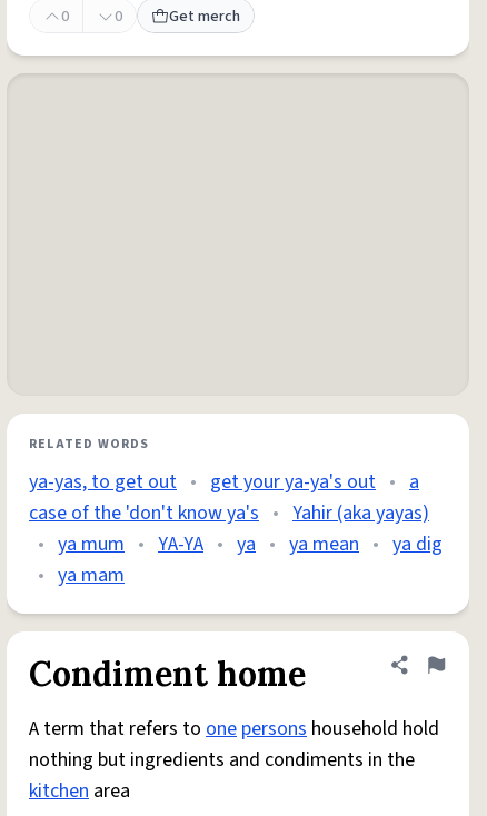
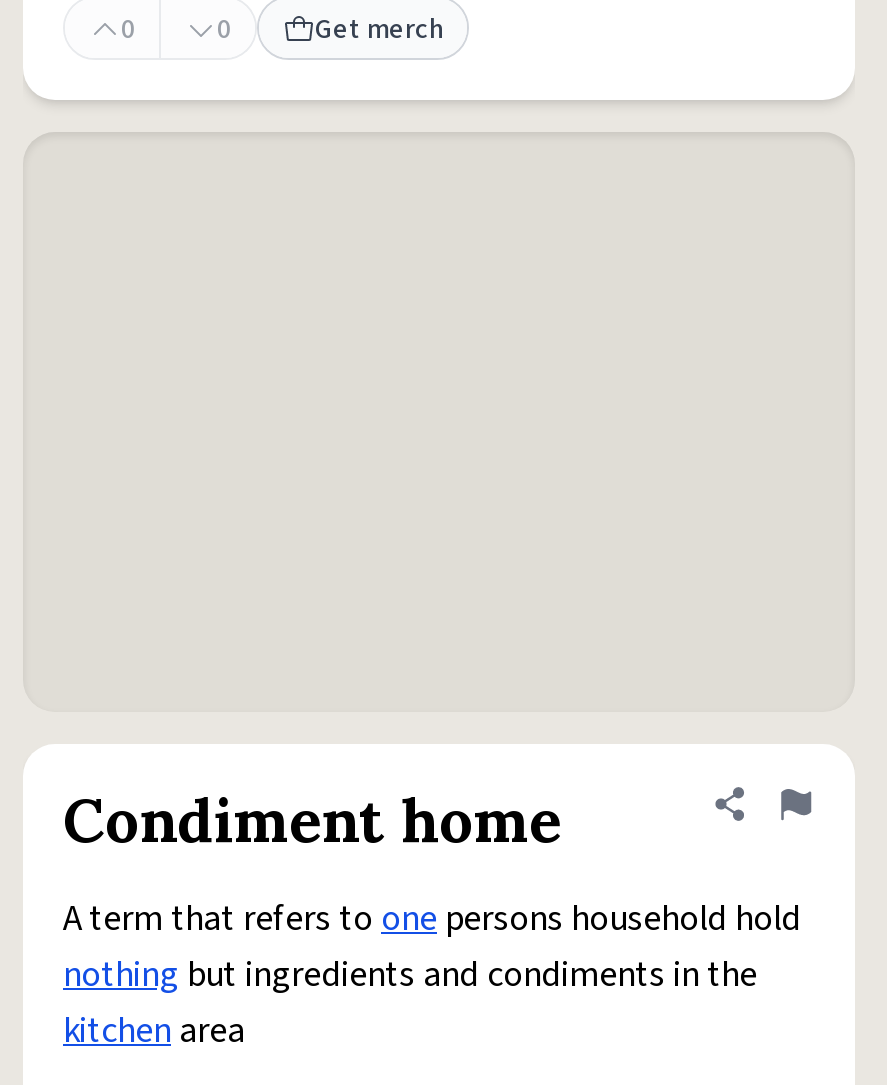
- RELATED WORDS
- ya-yas, to get out • get your ya-ya's out • a
- case of the 'don't know ya's • Yahir (aka yayas)
- • ya mum • YA-YA • ya • ya mean • ya dig
- • ya mam
